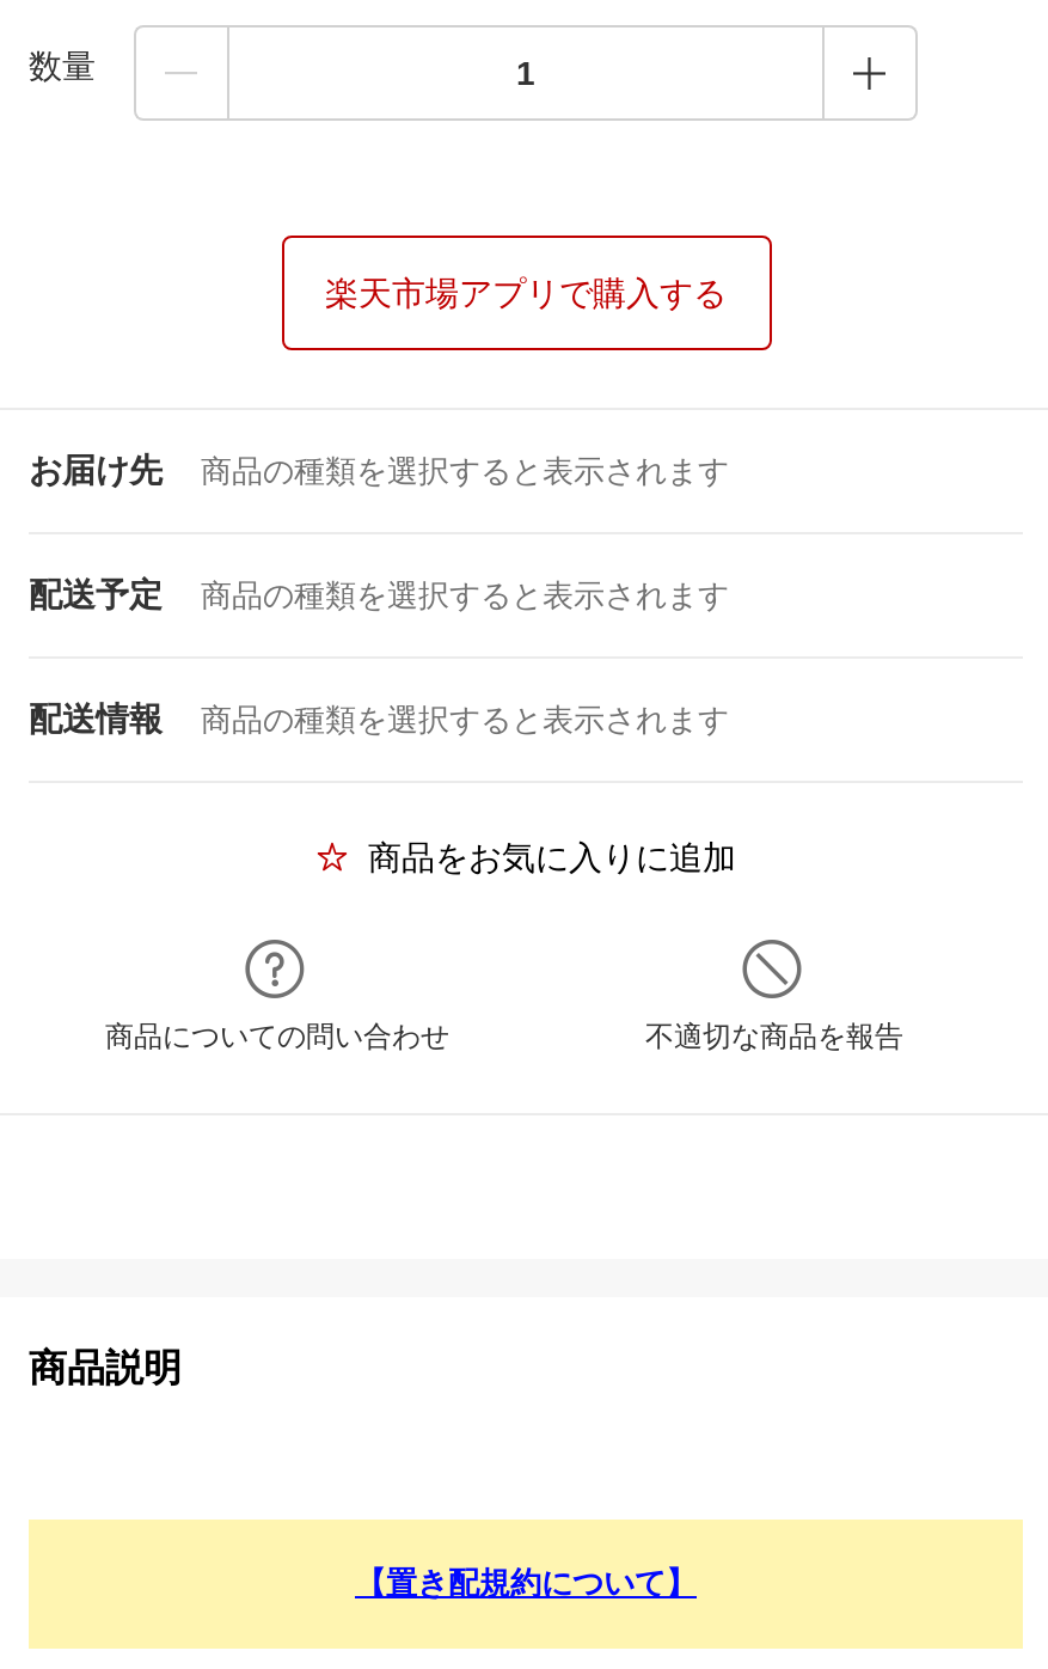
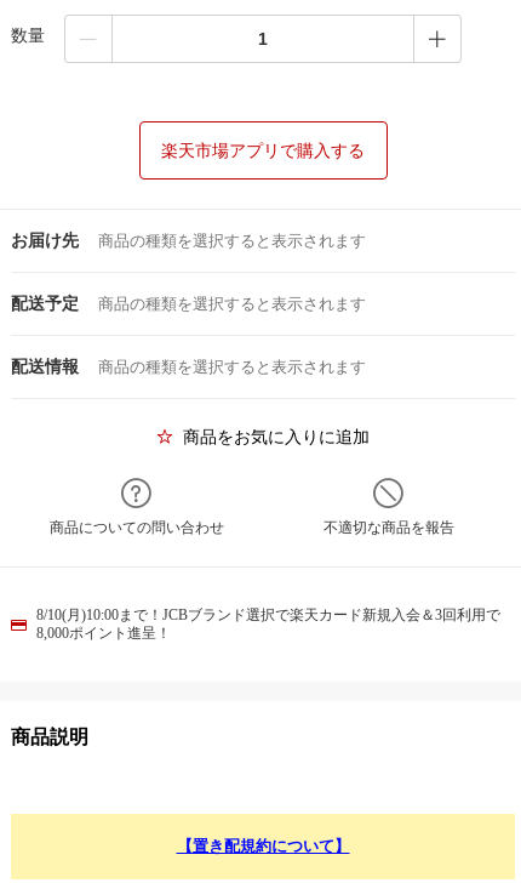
+ 8/10(月)10:00まで！JCBブランド選択で楽天カード新規入会＆3回利用で
+ 8,000ポイント進呈！
